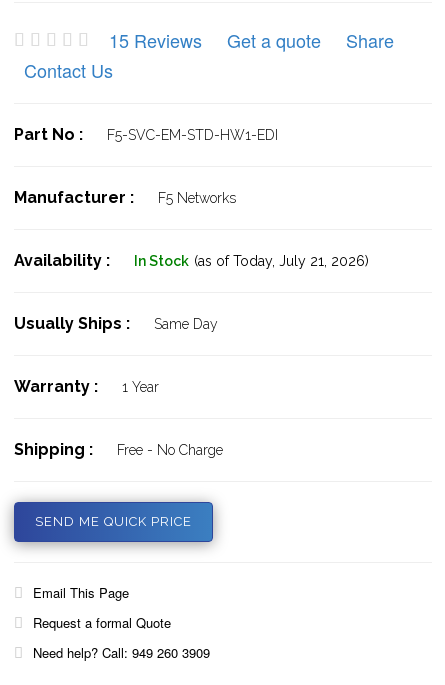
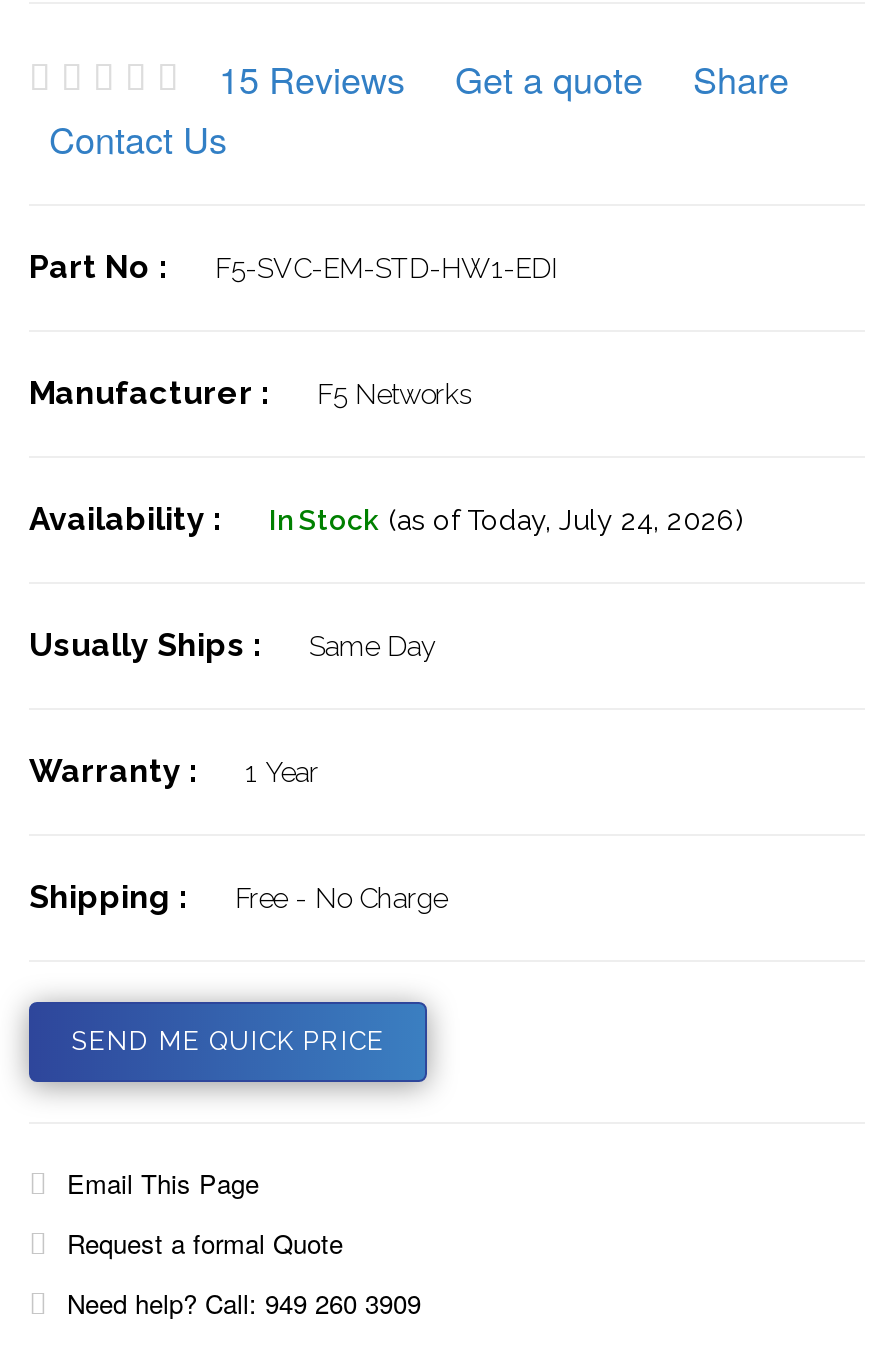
- In Stock (as of Today, July 21, 2026)
+ In Stock (as of Today, July 24, 2026)
